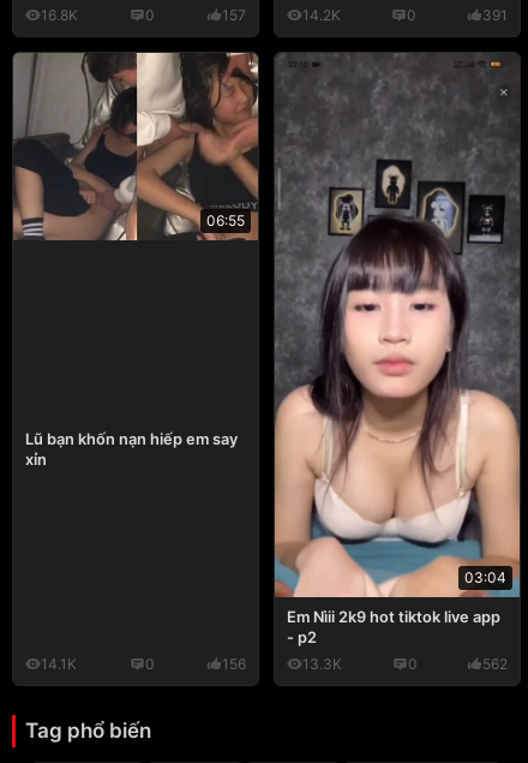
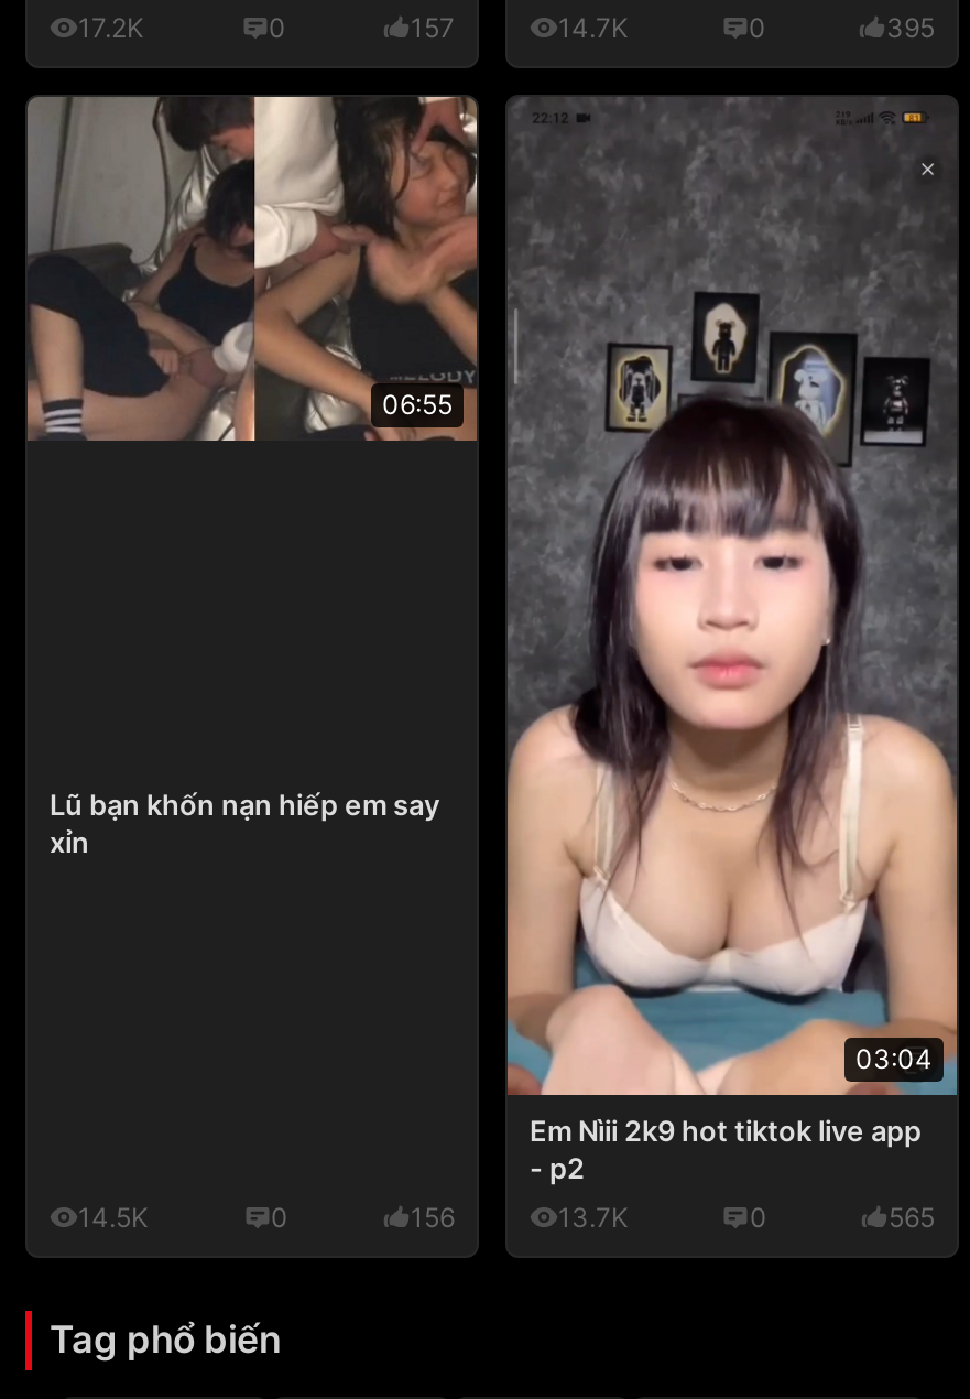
- 16.8K
+ 17.2K

- 14.2K
+ 14.7K

- 391
+ 395

- 14.1K
+ 14.5K

- 13.3K
+ 13.7K

- 562
+ 565
